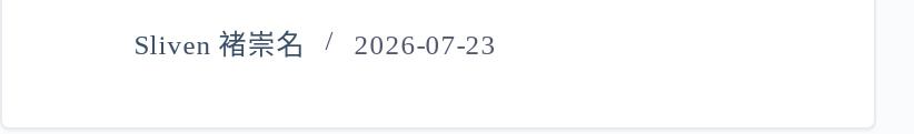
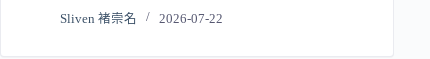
- Sliven 褚崇名 2026-07-23
+ Sliven 褚崇名 2026-07-22
